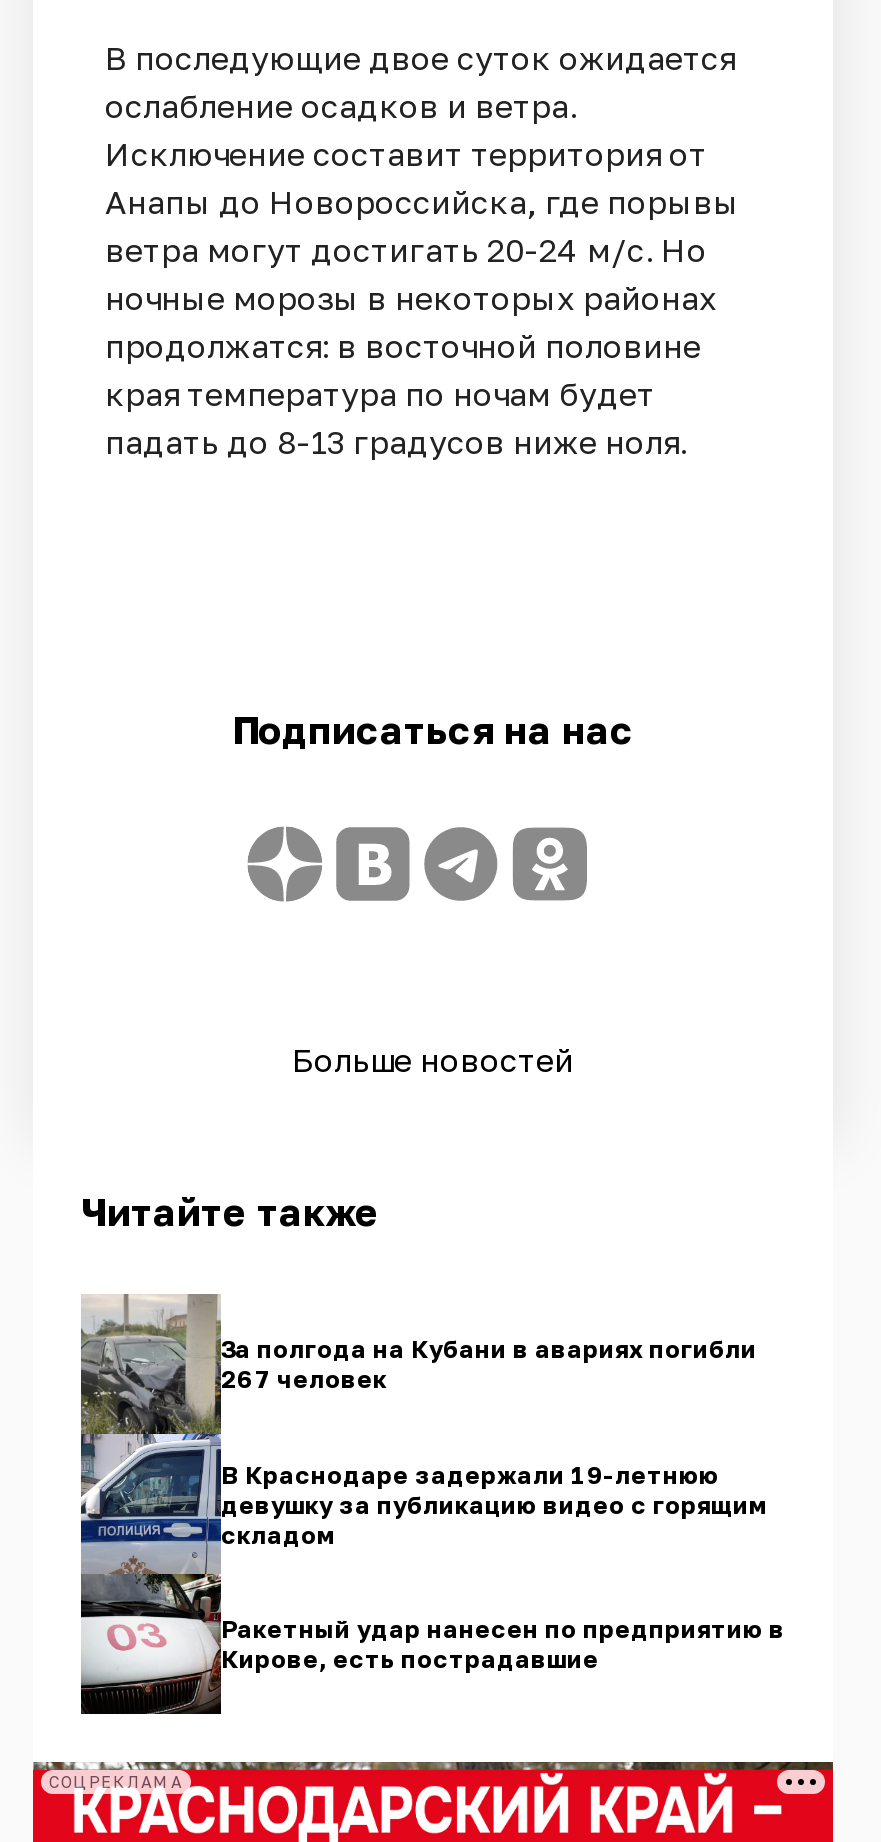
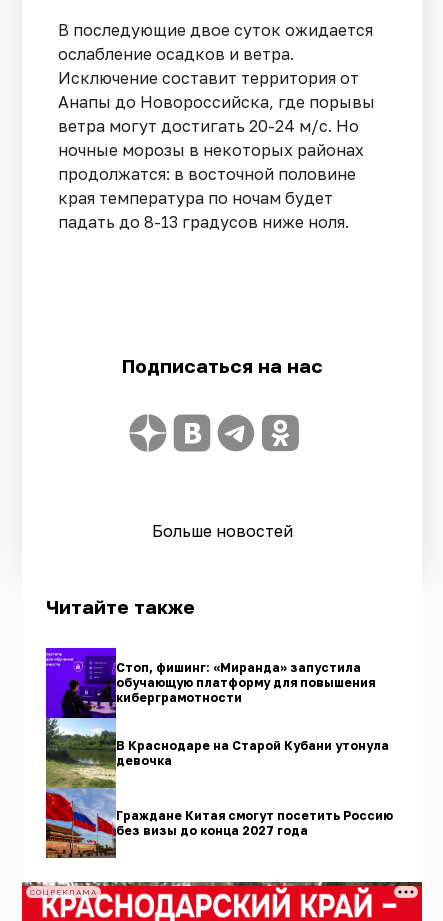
- [image]
- За полгода на Кубани в авариях погибли
- 267 человек
+ [image]
+ Стоп, фишинг: «Миранда» запустила
+ обучающую платформу для повышения
+ киберграмотности

- В Краснодаре задержали 19-летнюю
- девушку за публикацию видео с горящим
- складом
+ В Краснодаре на Старой Кубани утонула
+ девочка

- Ракетный удар нанесен по предприятию в
- Кирове, есть пострадавшие
+ Граждане Китая смогут посетить Россию
+ без визы до конца 2027 года
